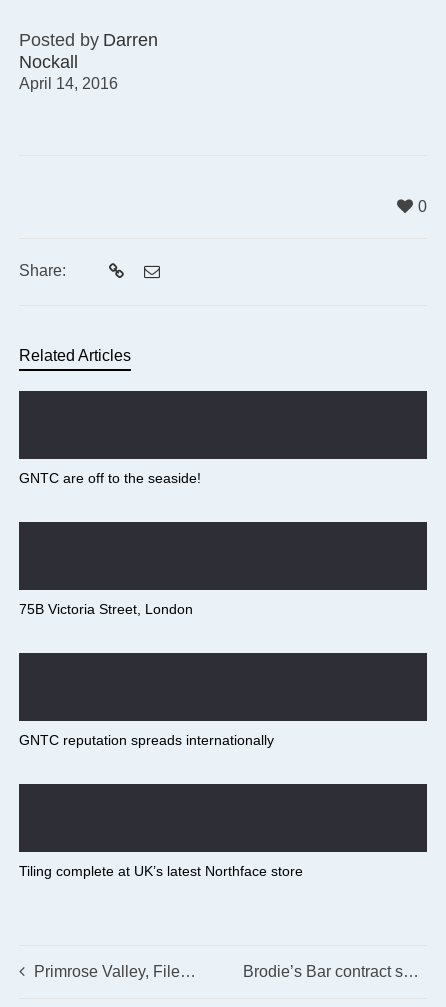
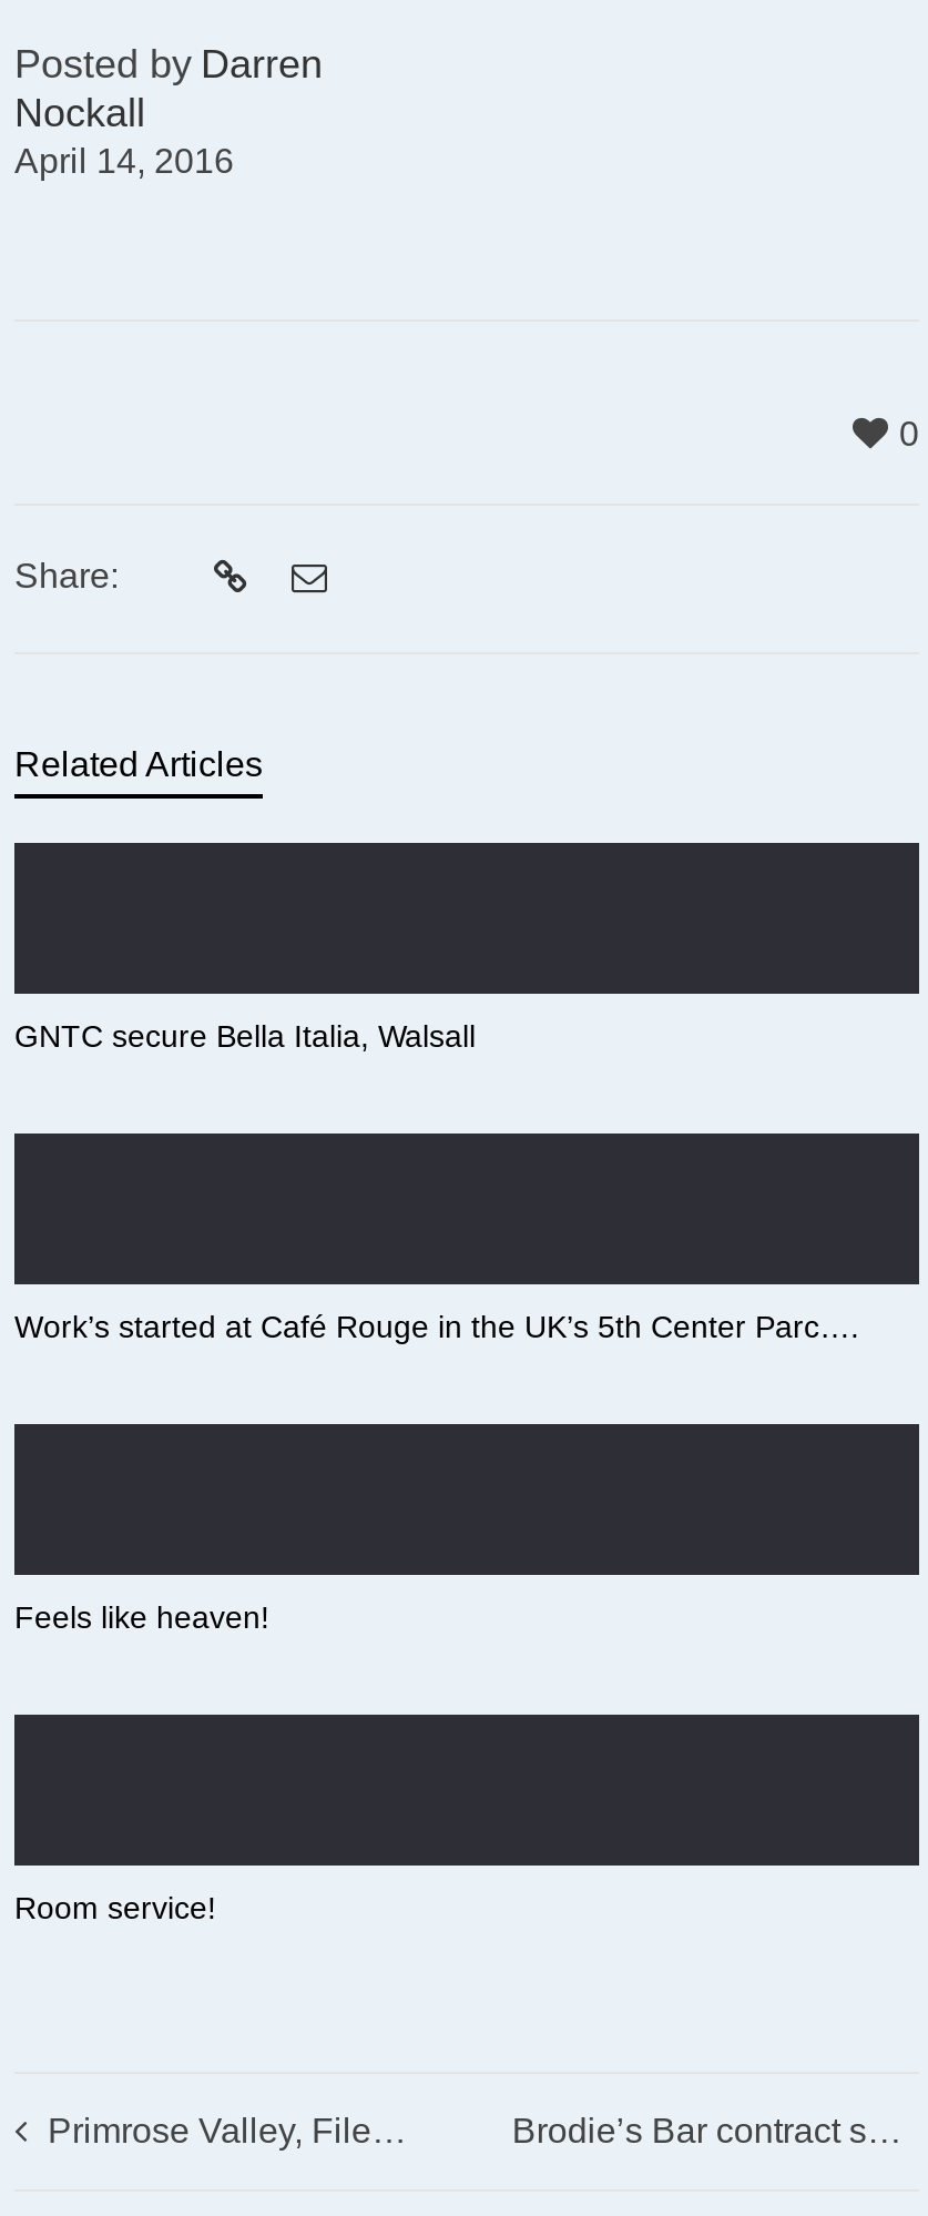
- GNTC are off to the seaside!
+ GNTC secure Bella Italia, Walsall

- 75B Victoria Street, London
+ Work’s started at Café Rouge in the UK’s 5th Center Parc….

- GNTC reputation spreads internationally
+ Feels like heaven!

- Tiling complete at UK’s latest Northface store
+ Room service!
